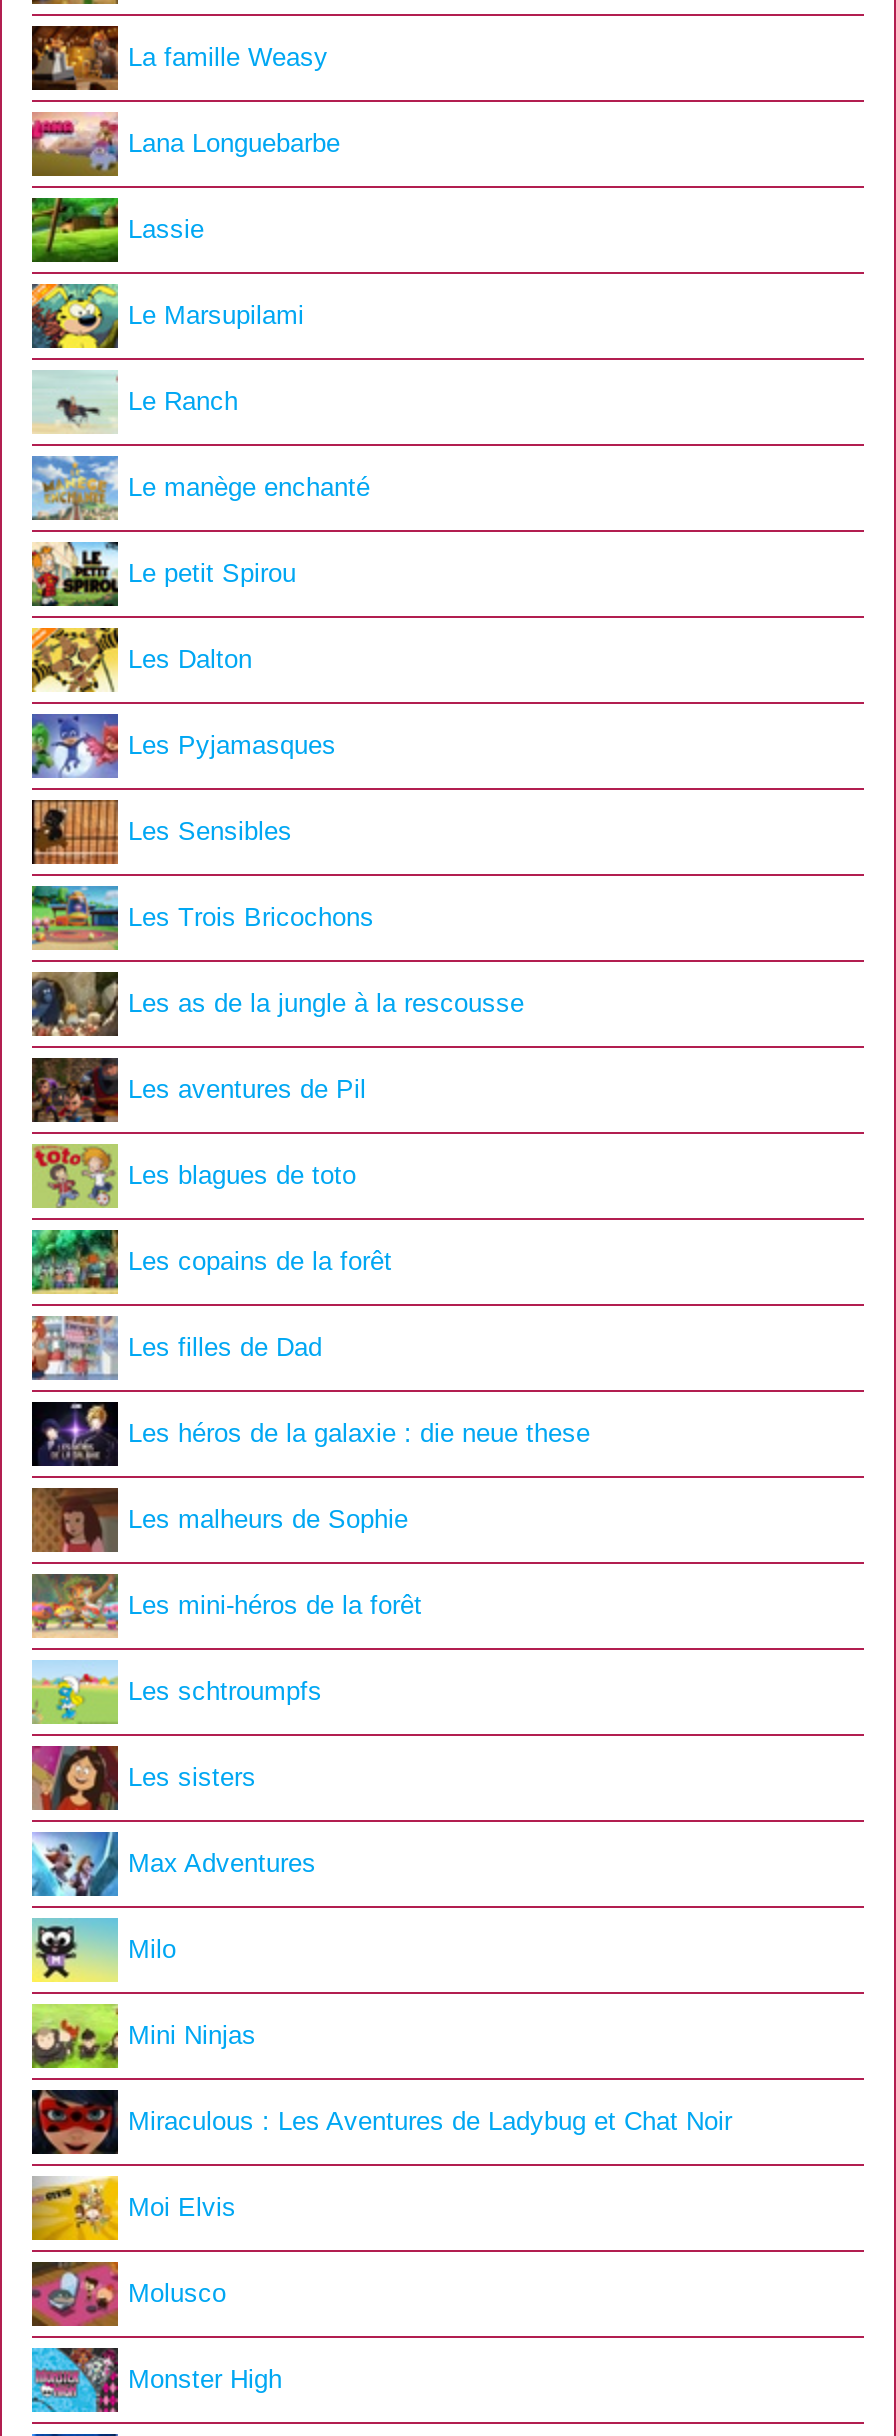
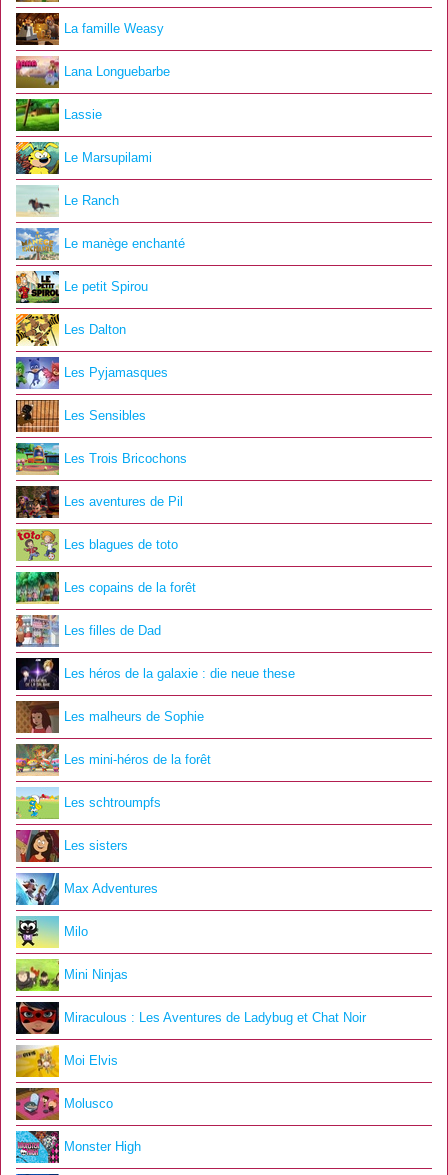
- [image]
- Les as de la jungle à la rescousse
